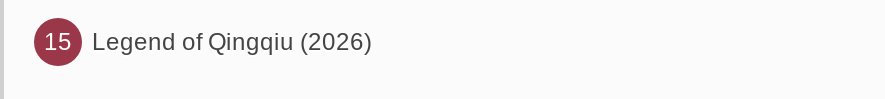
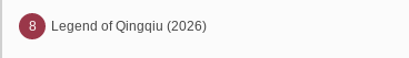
- 15 Legend of Qingqiu (2026)
+ 8 Legend of Qingqiu (2026)
